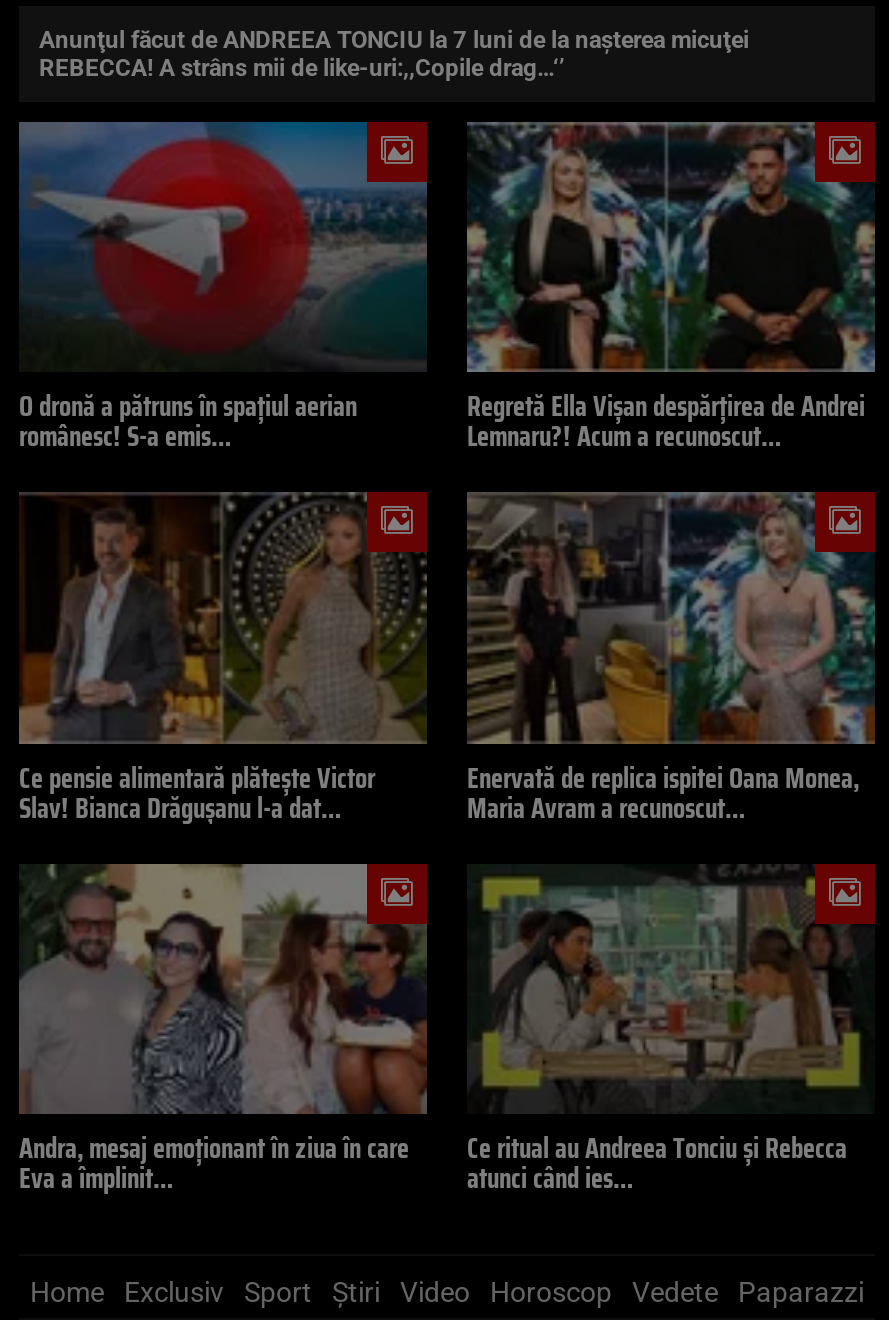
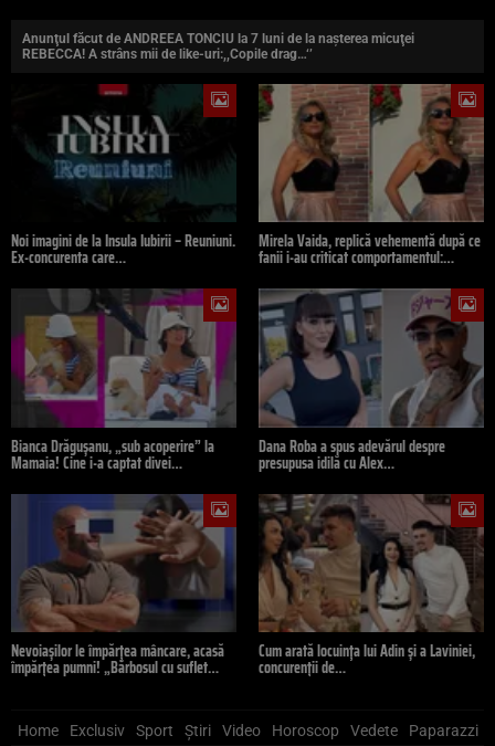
- [image]
- O dronă a pătruns în spațiul aerian
- românesc! S-a emis…
+ [image]
+ Noi imagini de la Insula Iubirii – Reuniuni.
+ Ex-concurenta care…

- [image]
- Regretă Ella Vișan despărțirea de Andrei
- Lemnaru?! Acum a recunoscut…
+ [image]
+ Mirela Vaida, replică vehementă după ce
+ fanii i-au criticat comportamentul:…

- [image]
- Ce pensie alimentară plătește Victor
- Slav! Bianca Drăgușanu l-a dat…
+ [image]
+ Bianca Drăgușanu, „sub acoperire” la
+ Mamaia! Cine i-a captat divei…

- [image]
- Enervată de replica ispitei Oana Monea,
- Maria Avram a recunoscut…
+ [image]
+ Dana Roba a spus adevărul despre
+ presupusa idilă cu Alex…

- [image]
- Andra, mesaj emoționant în ziua în care
- Eva a împlinit…
+ [image]
+ Nevoiașilor le împărțea mâncare, acasă
+ împărțea pumni! „Bărbosul cu suflet…

- [image]
- Ce ritual au Andreea Tonciu și Rebecca
- atunci când ies…
+ [image]
+ Cum arată locuința lui Adin și a Laviniei,
+ concurenții de…
